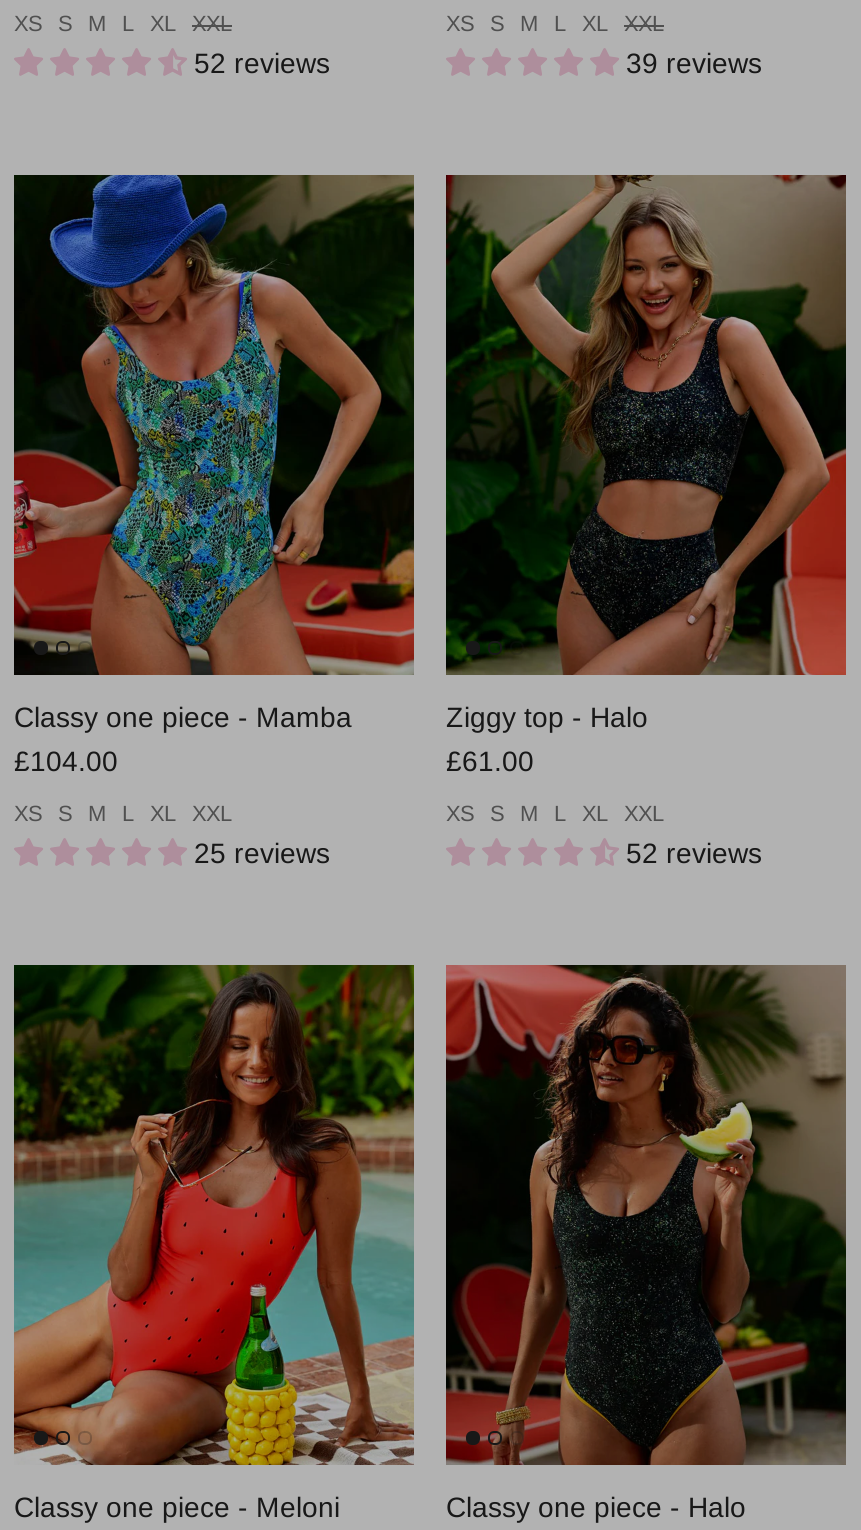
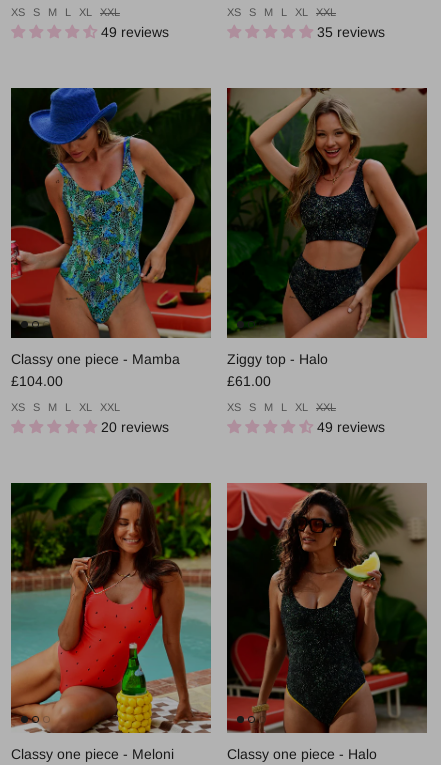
- 52 reviews
+ 49 reviews

- 39 reviews
+ 35 reviews

- 25 reviews
+ 20 reviews

- 52 reviews
+ 49 reviews
